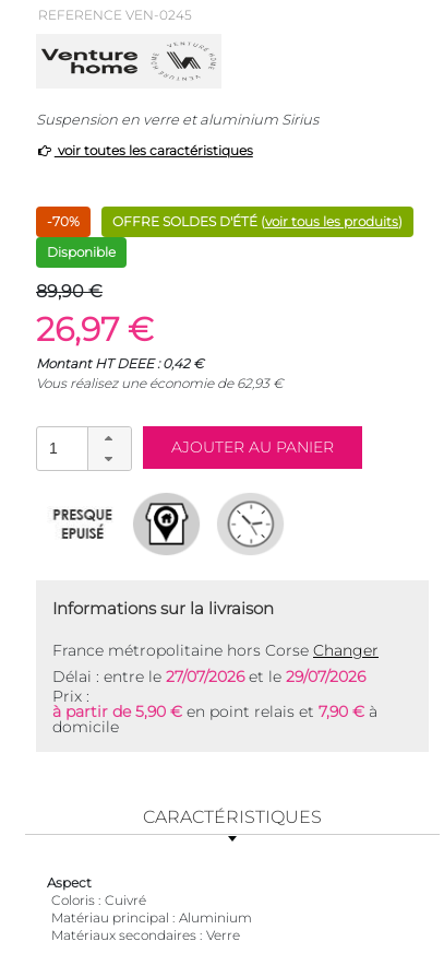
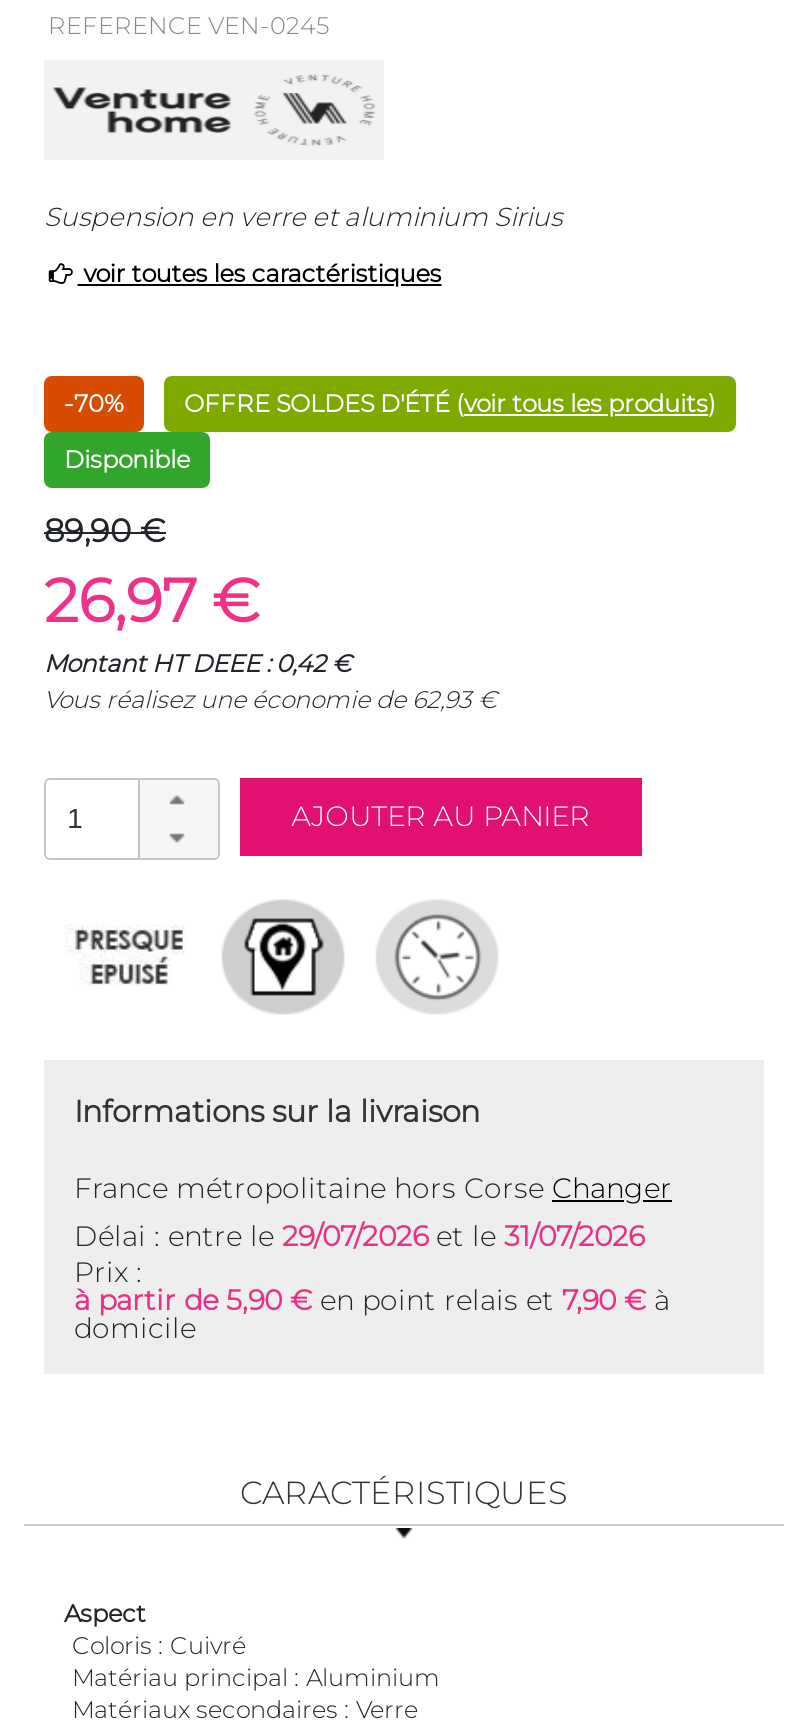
- Délai : entre le 27/07/2026 et le 29/07/2026
+ Délai : entre le 29/07/2026 et le 31/07/2026
